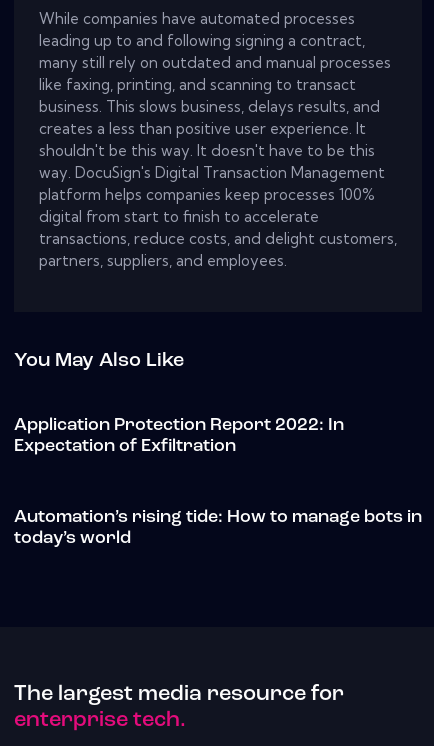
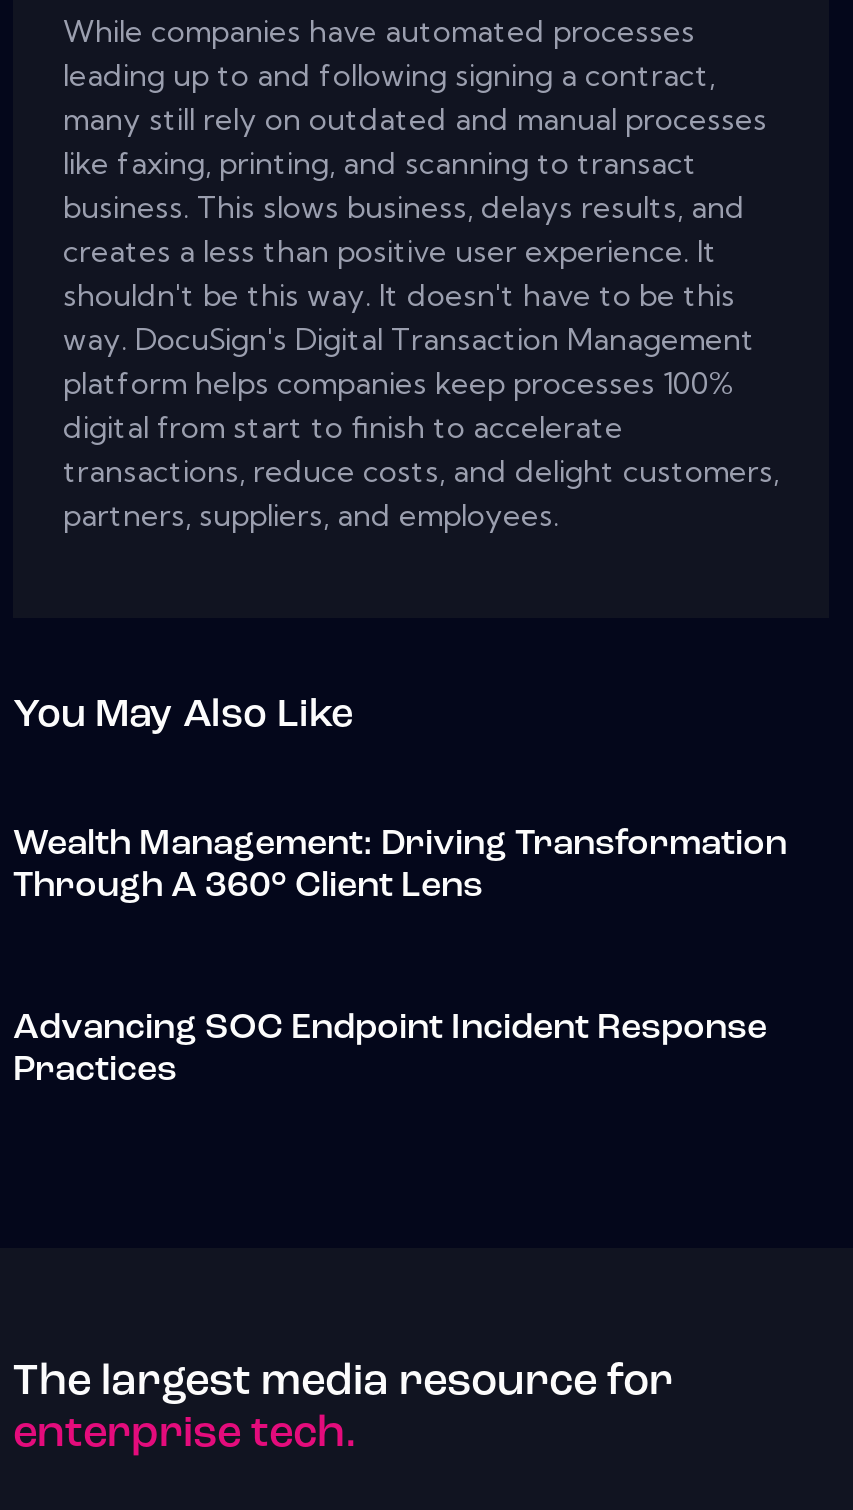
- Application Protection Report 2022: In
- Expectation of Exfiltration
+ Wealth Management: Driving Transformation
+ Through A 360° Client Lens

- Automation’s rising tide: How to manage bots in
- today’s world
+ Advancing SOC Endpoint Incident Response
+ Practices
